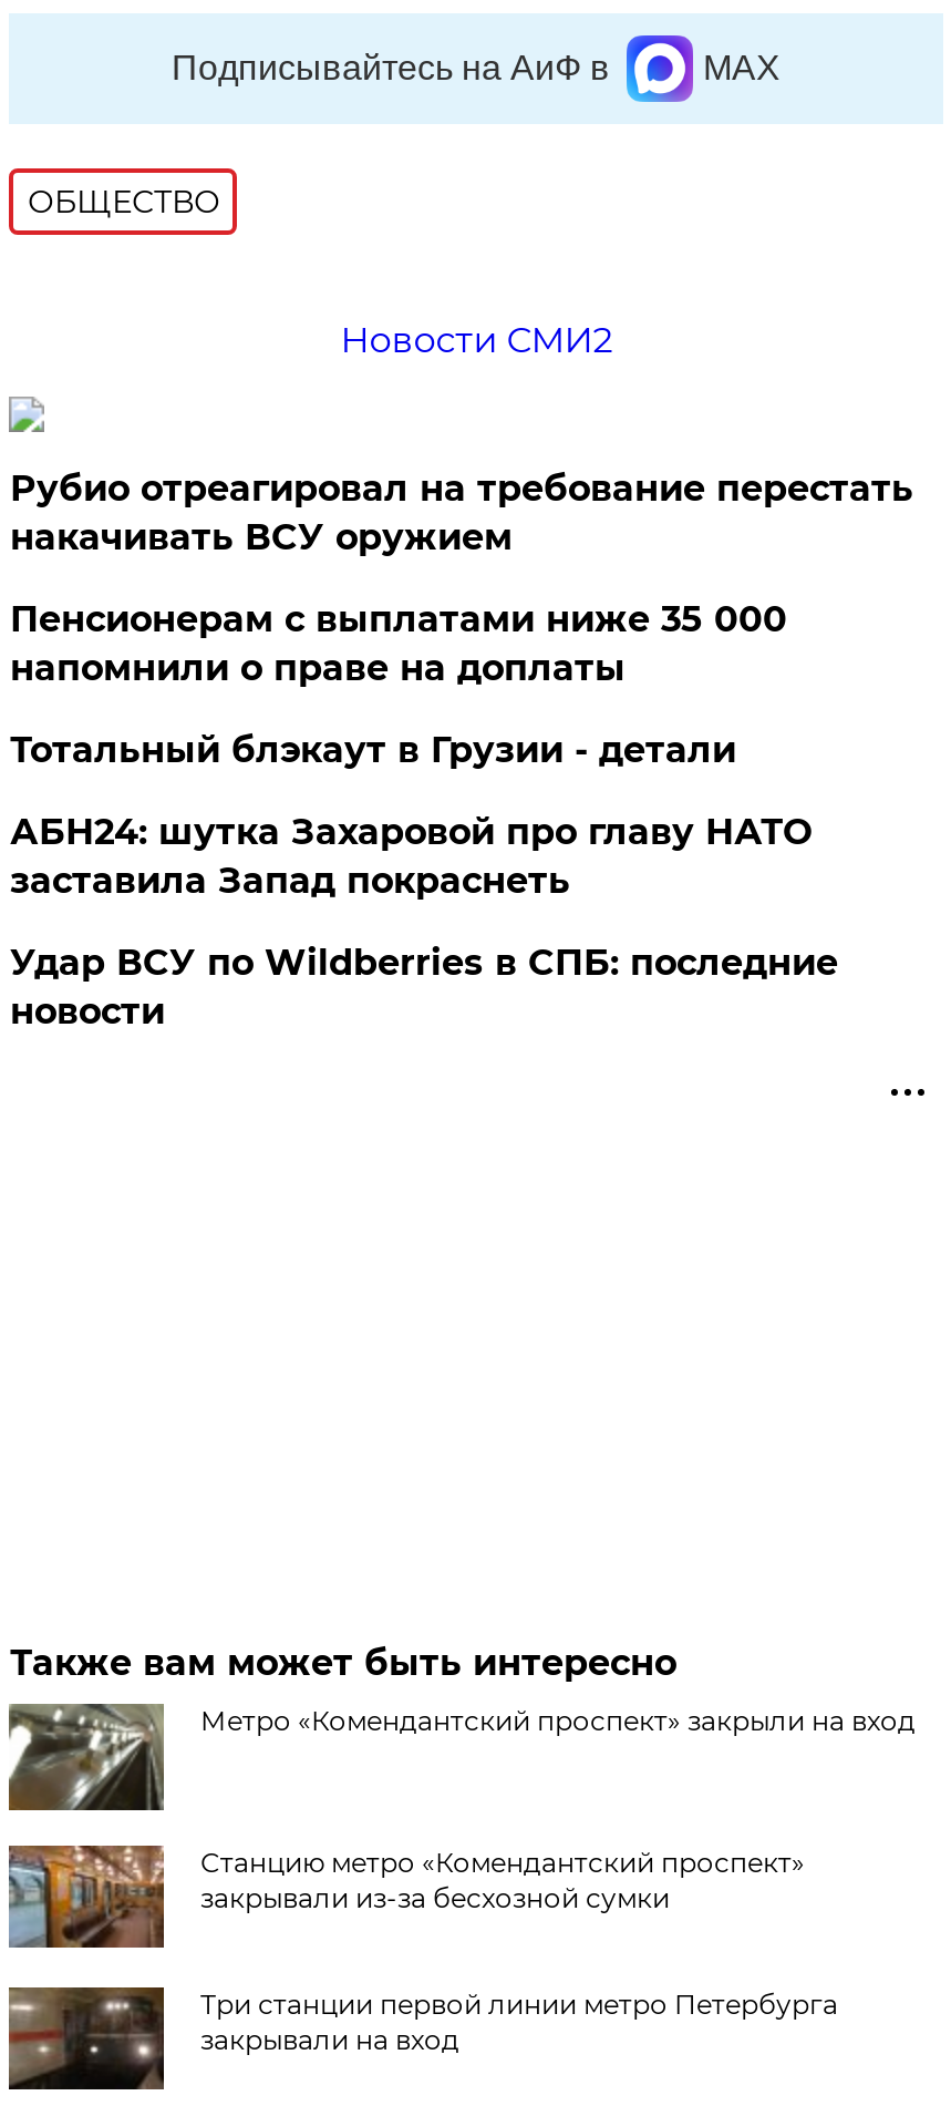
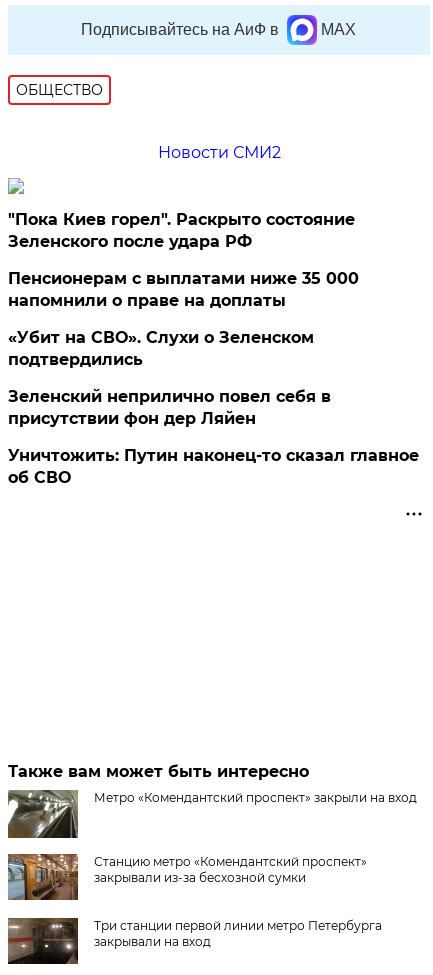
- Рубио отреагировал на требование перестать
- накачивать ВСУ оружием
+ "Пока Киев горел". Раскрыто состояние
+ Зеленского после удара РФ

- Тотальный блэкаут в Грузии - детали
+ «Убит на СВО». Слухи о Зеленском
+ подтвердились

- АБН24: шутка Захаровой про главу НАТО
- заставила Запад покраснеть
+ Зеленский неприлично повел cебя в
+ присутствии фон дер Ляйен

- Удар ВСУ по Wildberries в СПБ: последние
- новости
+ Уничтожить: Путин наконец-то сказал главное
+ об СВО
